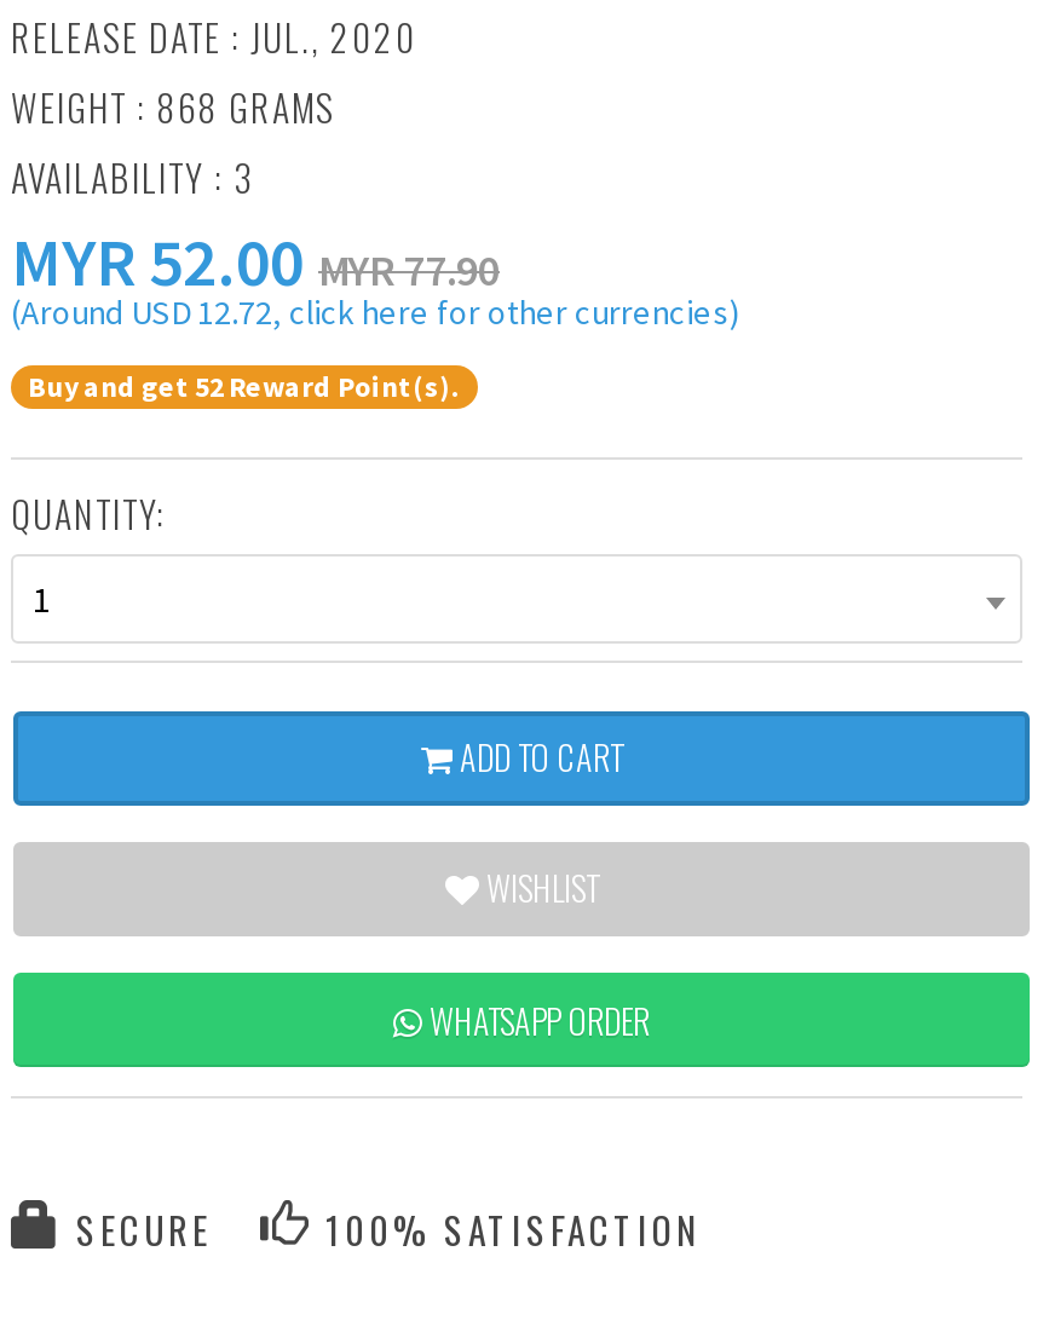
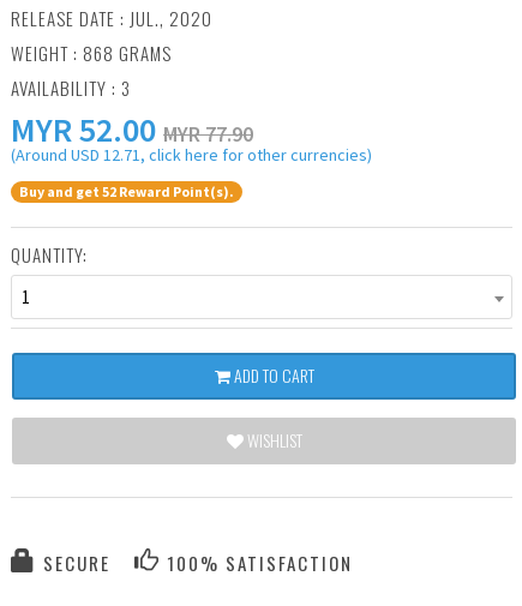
- (Around USD 12.72, click here for other currencies)
+ (Around USD 12.71, click here for other currencies)

- WHATSAPP ORDER
